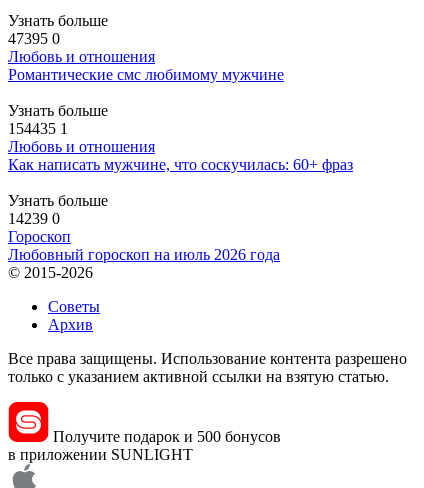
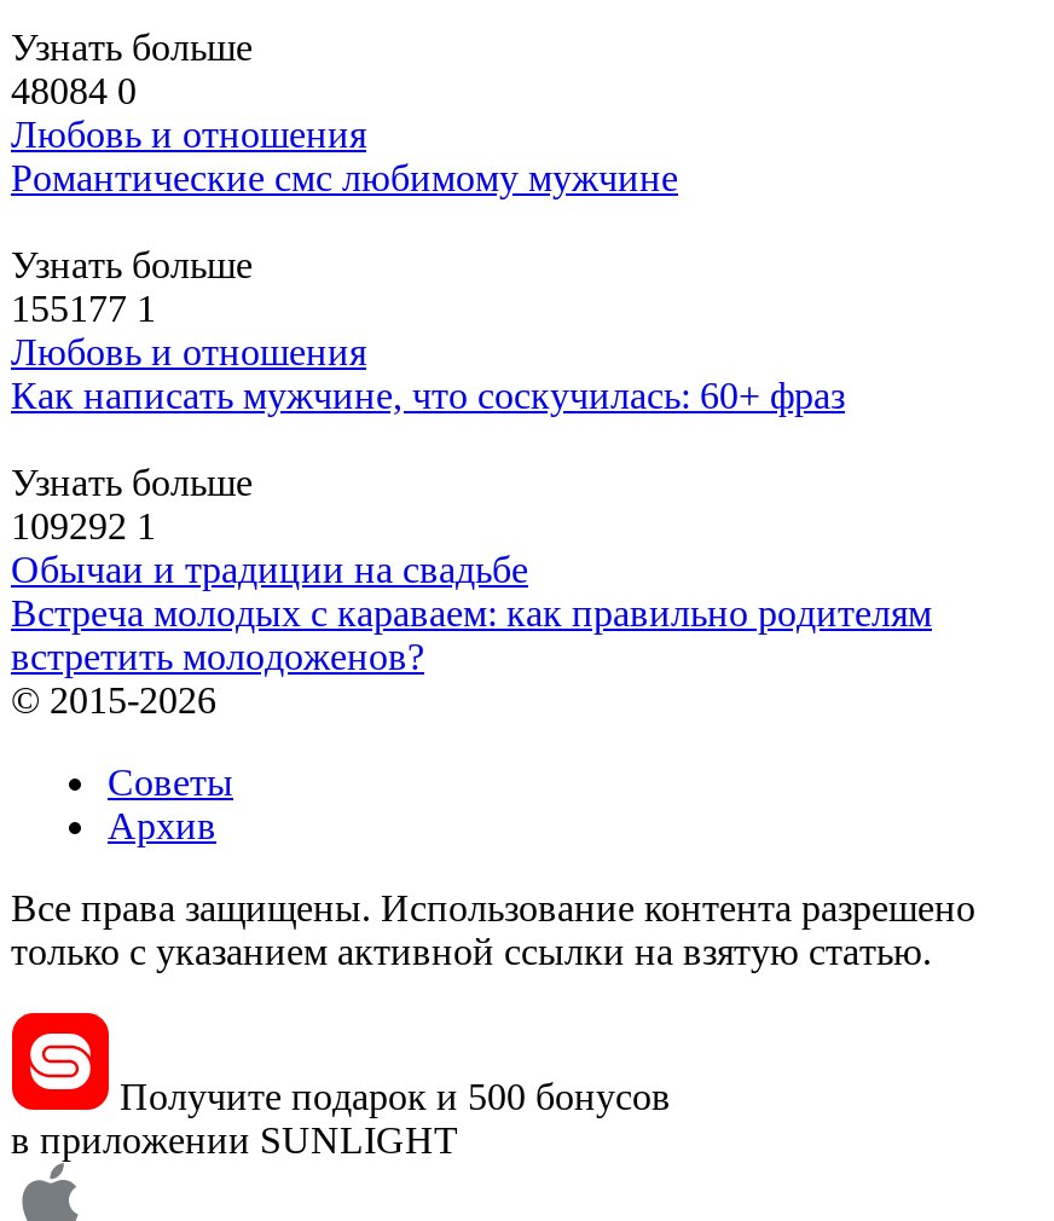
- 47395 0
+ 48084 0

- 154435 1
+ 155177 1

- 14239 0
- Гороскоп
- Любовный гороскоп на июль 2026 года
+ 109292 1
+ Обычаи и традиции на свадьбе
+ Встреча молодых с караваем: как правильно родителям
+ встретить молодоженов?
